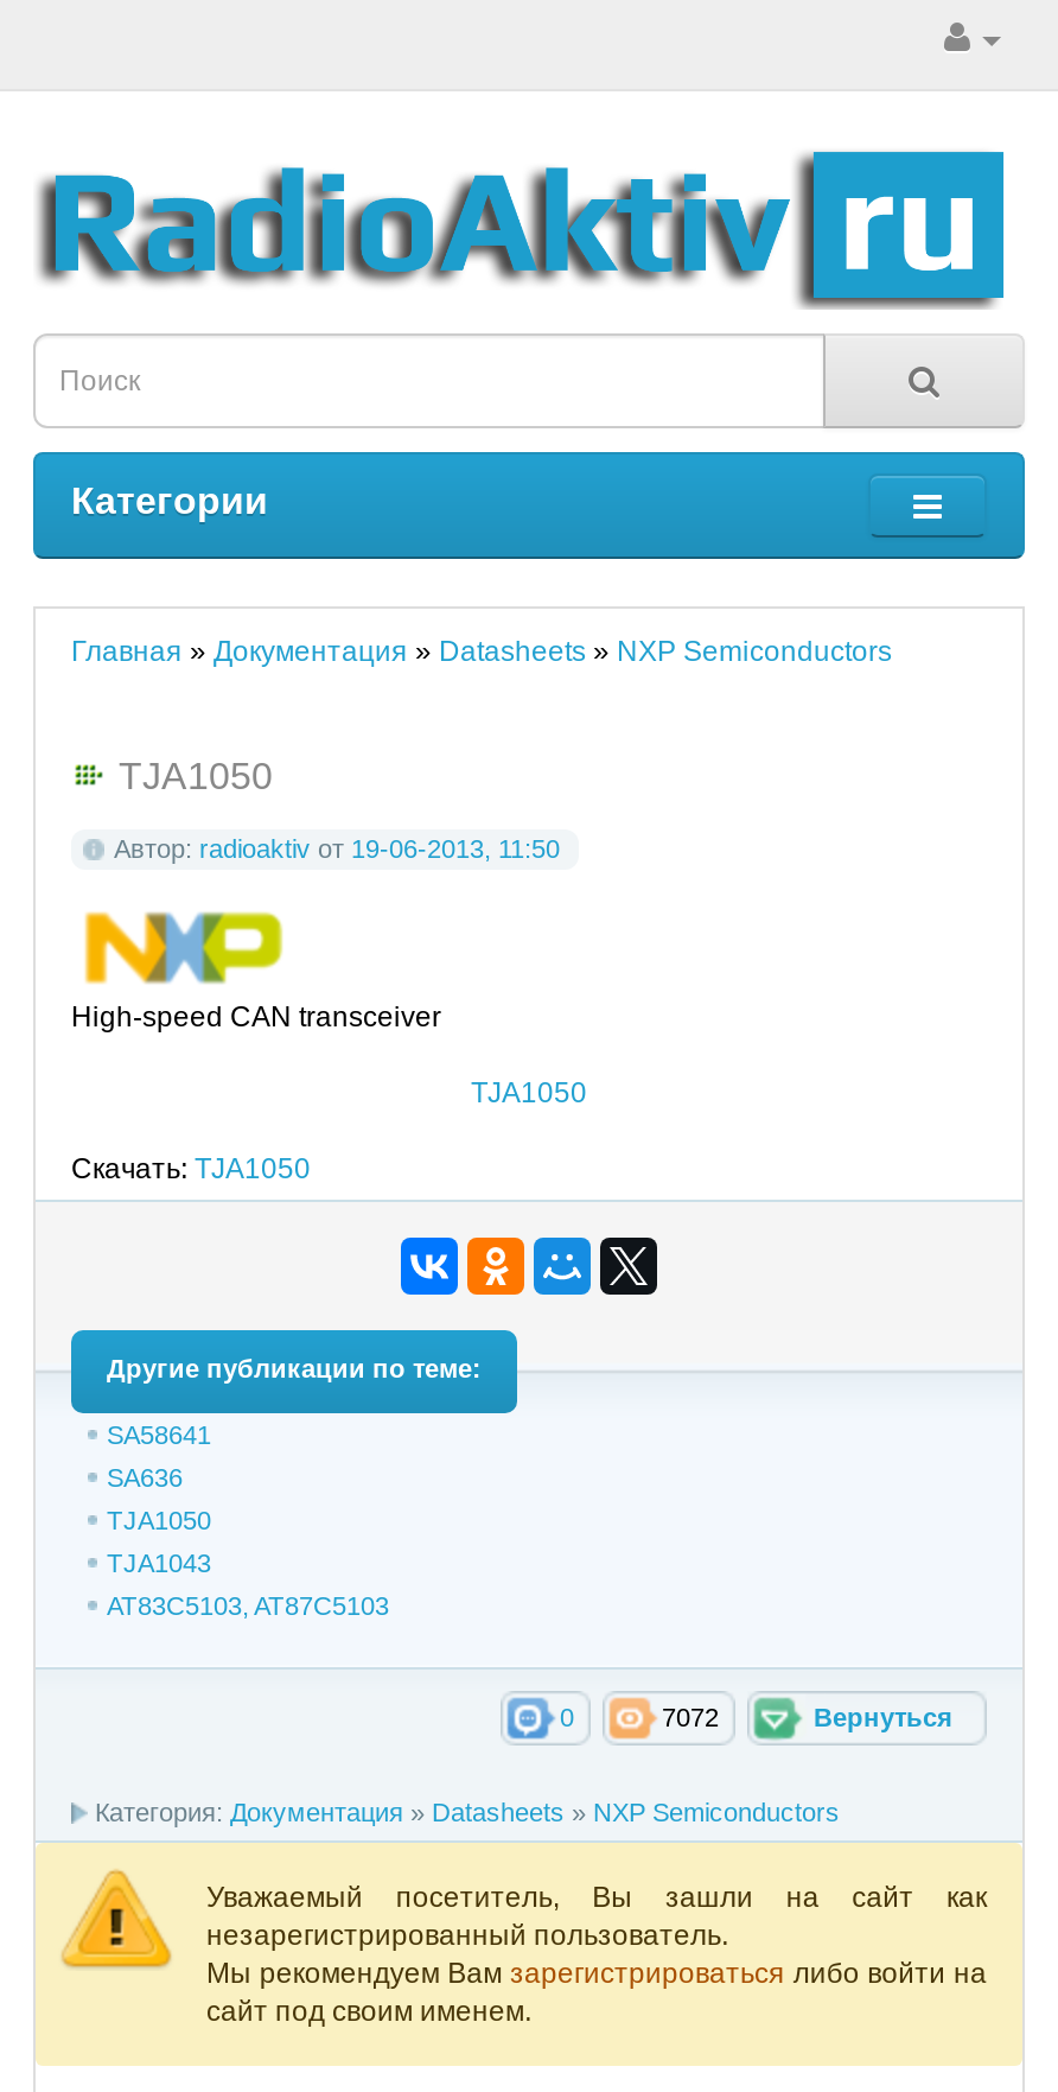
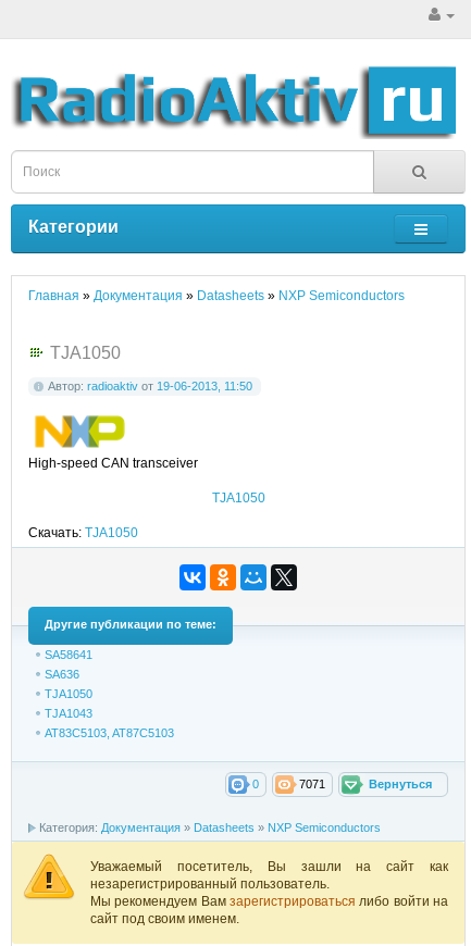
- 7072
+ 7071
